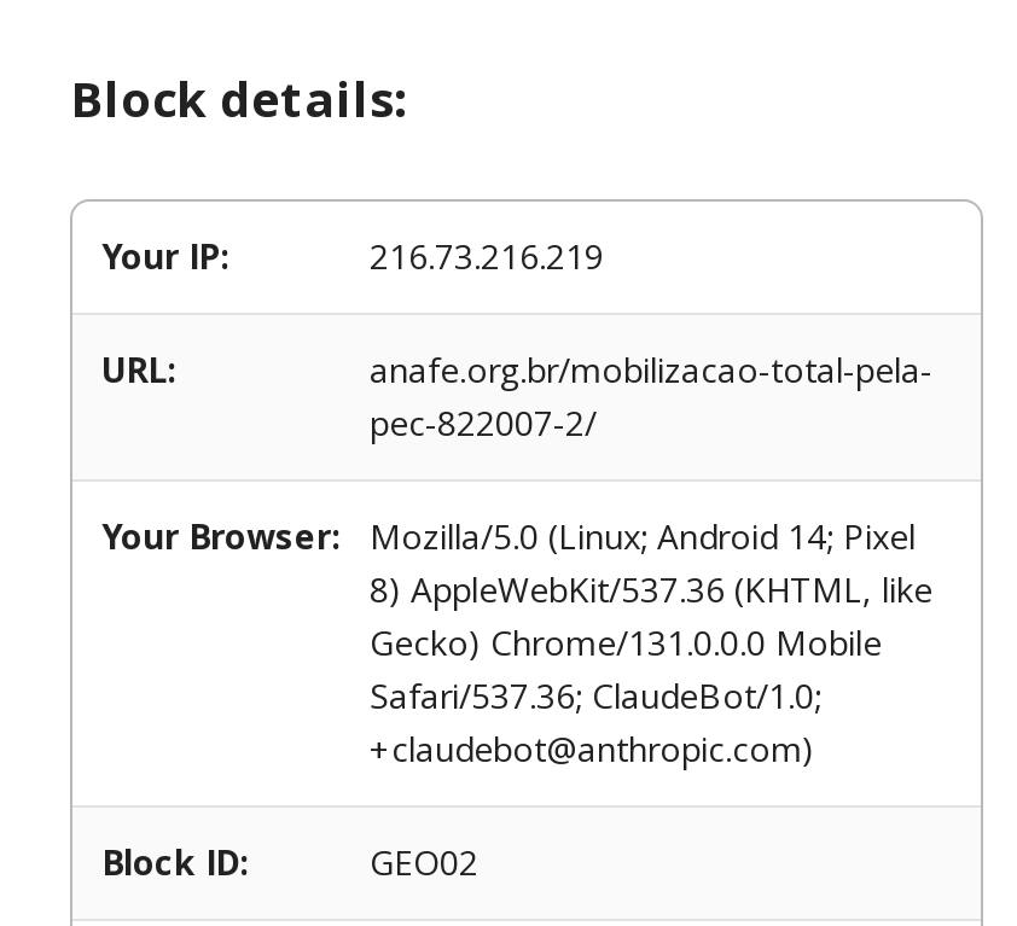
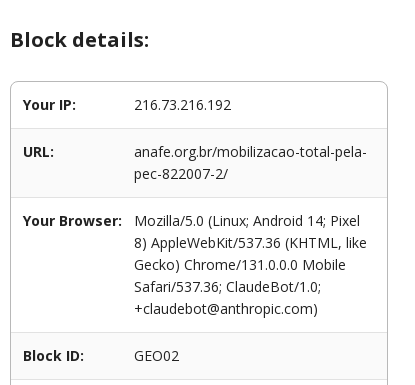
- 216.73.216.219
+ 216.73.216.192
